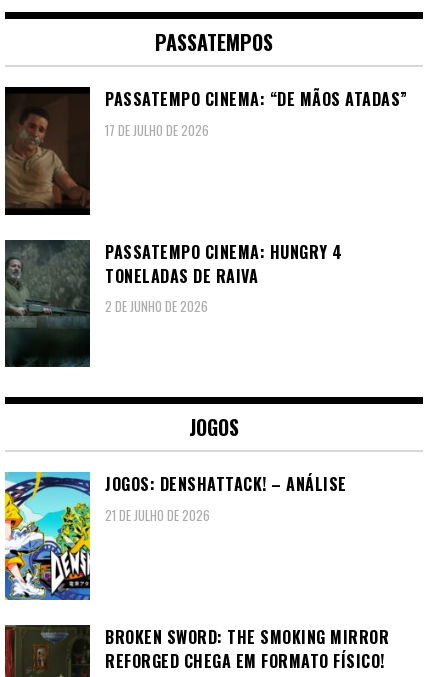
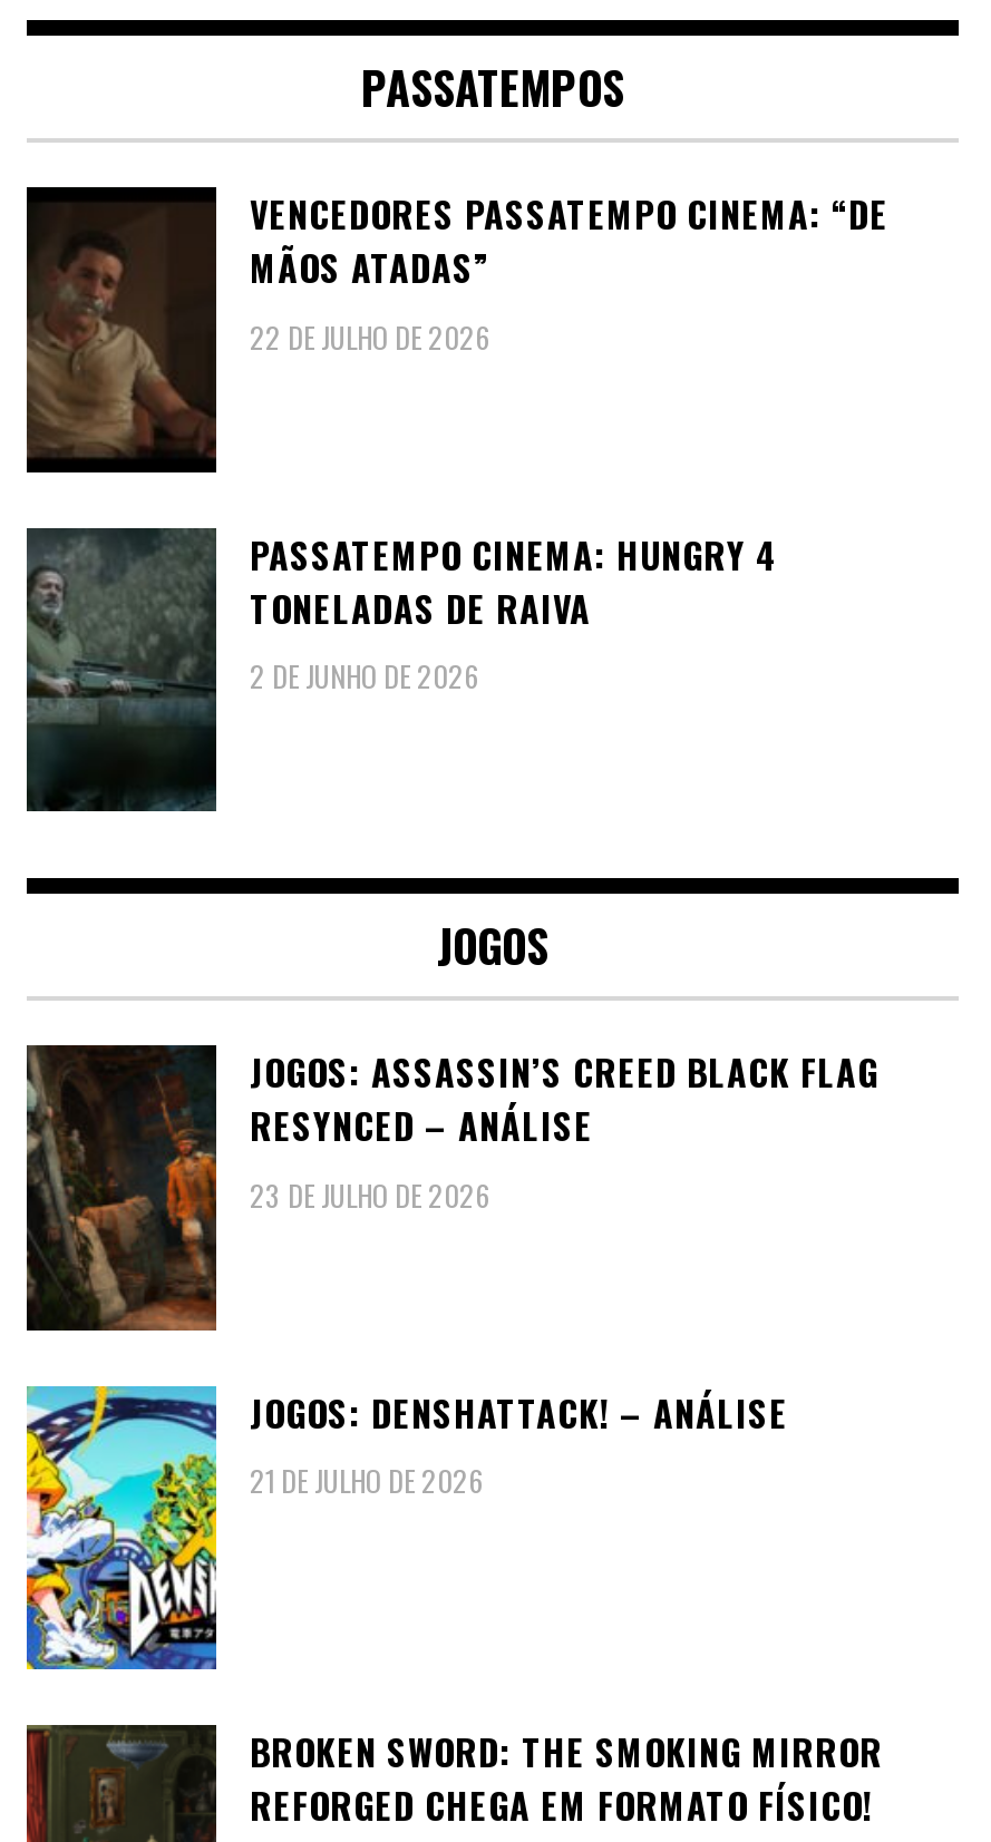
- PASSATEMPO CINEMA: “DE MÃOS ATADAS”
- 17 DE JULHO DE 2026
+ VENCEDORES PASSATEMPO CINEMA: “DE
+ MÃOS ATADAS”
+ 22 DE JULHO DE 2026

+ [image]
+ JOGOS: ASSASSIN’S CREED BLACK FLAG
+ RESYNCED – ANÁLISE
+ 23 DE JULHO DE 2026
